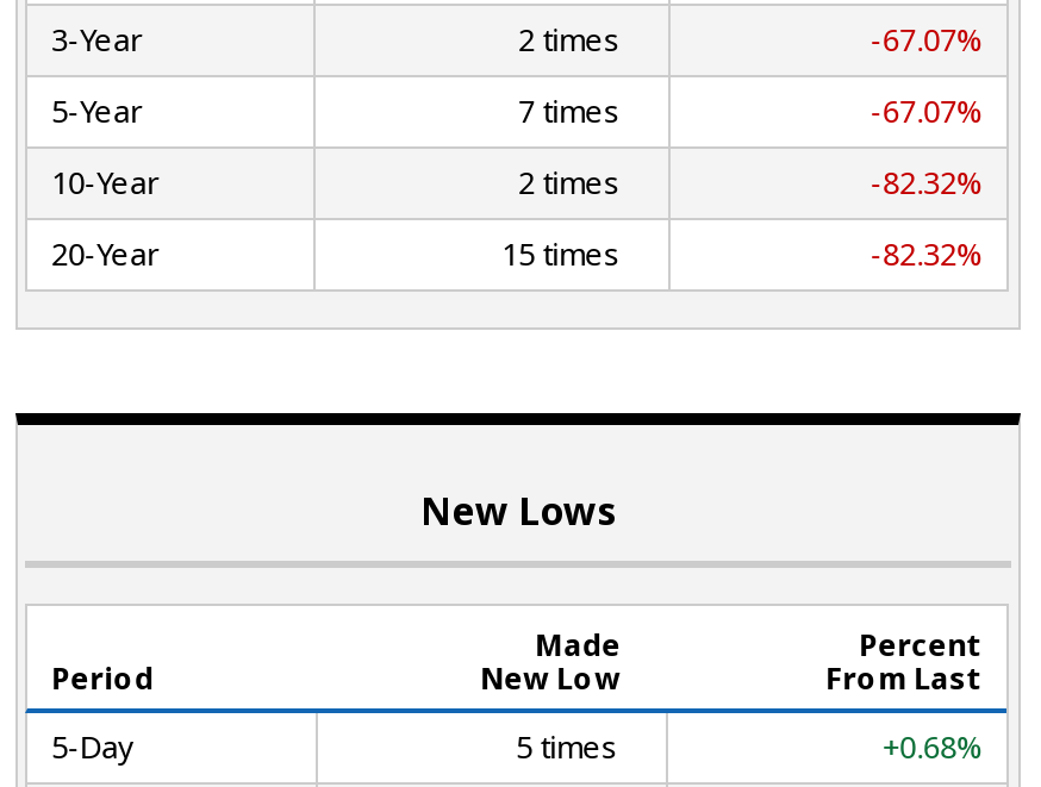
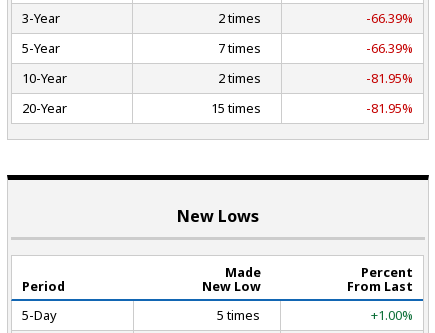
- -67.07%
+ -66.39%

- -67.07%
+ -66.39%

- -82.32%
+ -81.95%

- -82.32%
+ -81.95%

- +0.68%
+ +1.00%
